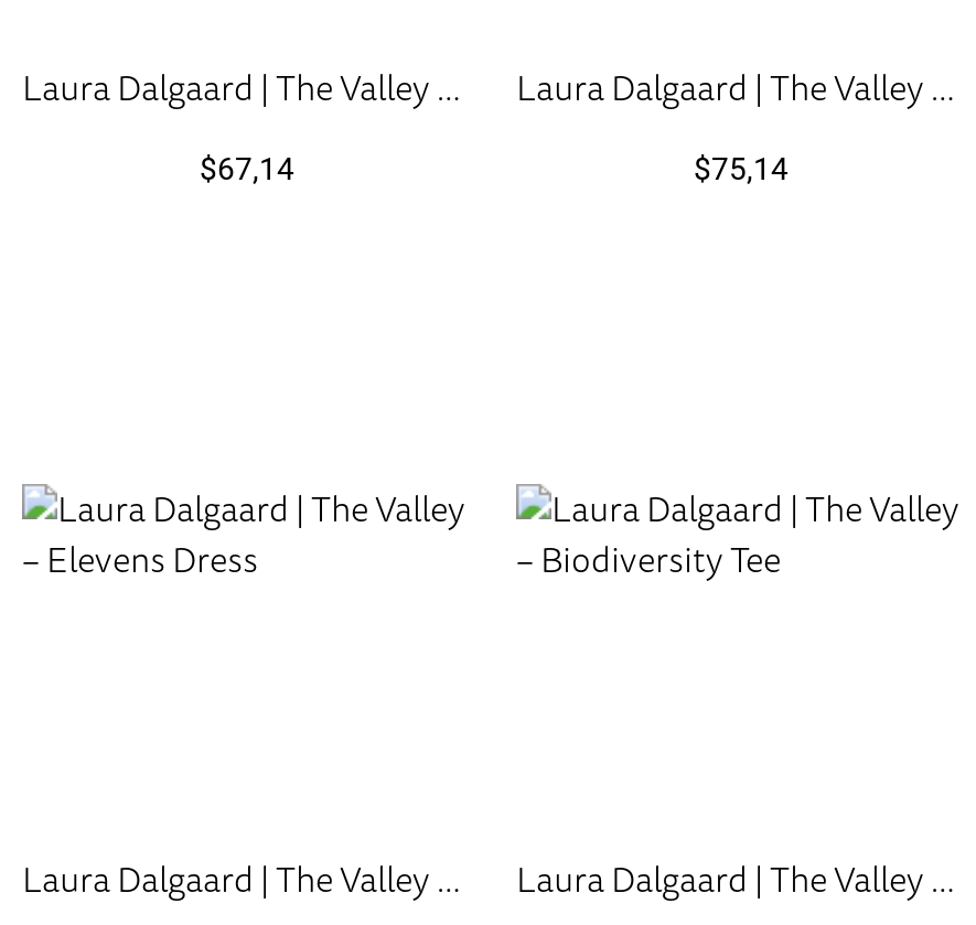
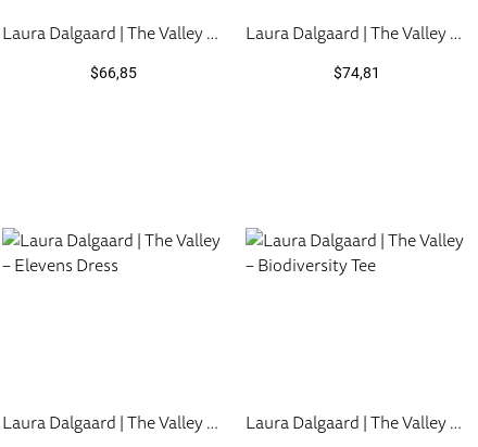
- $67,14
+ $66,85

- $75,14
+ $74,81
